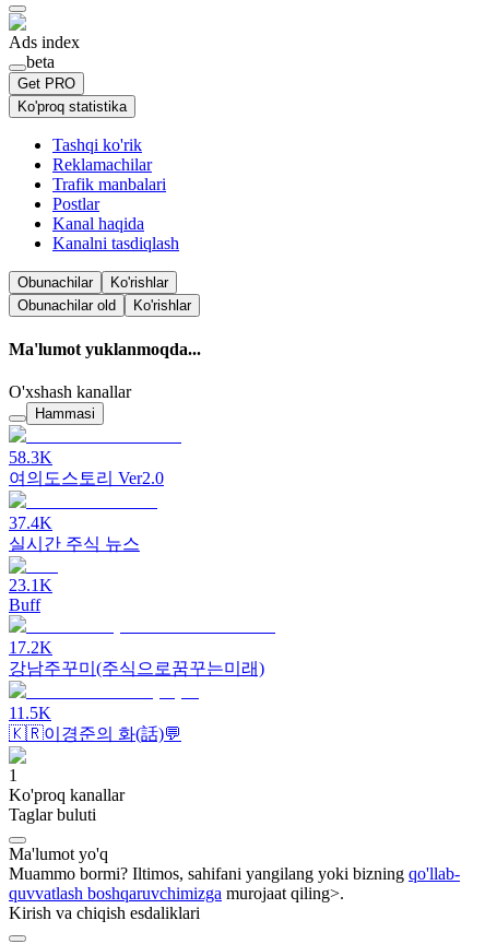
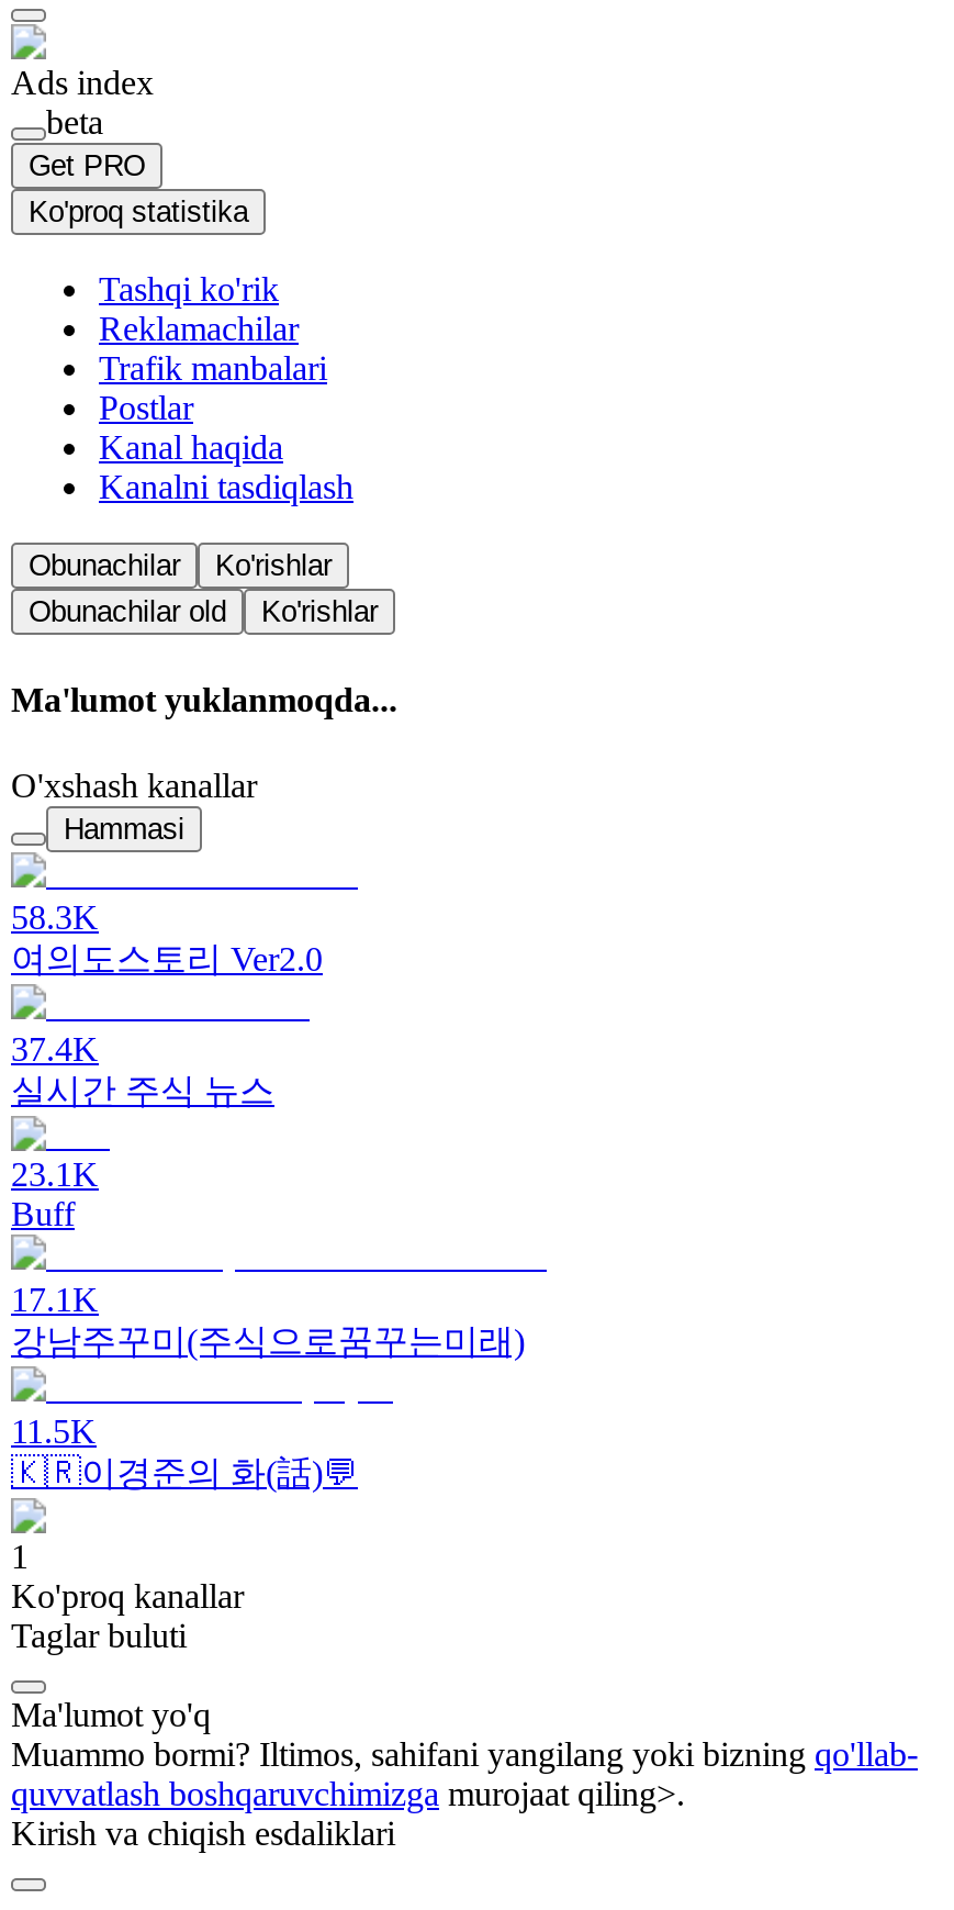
- 17.2K
+ 17.1K
